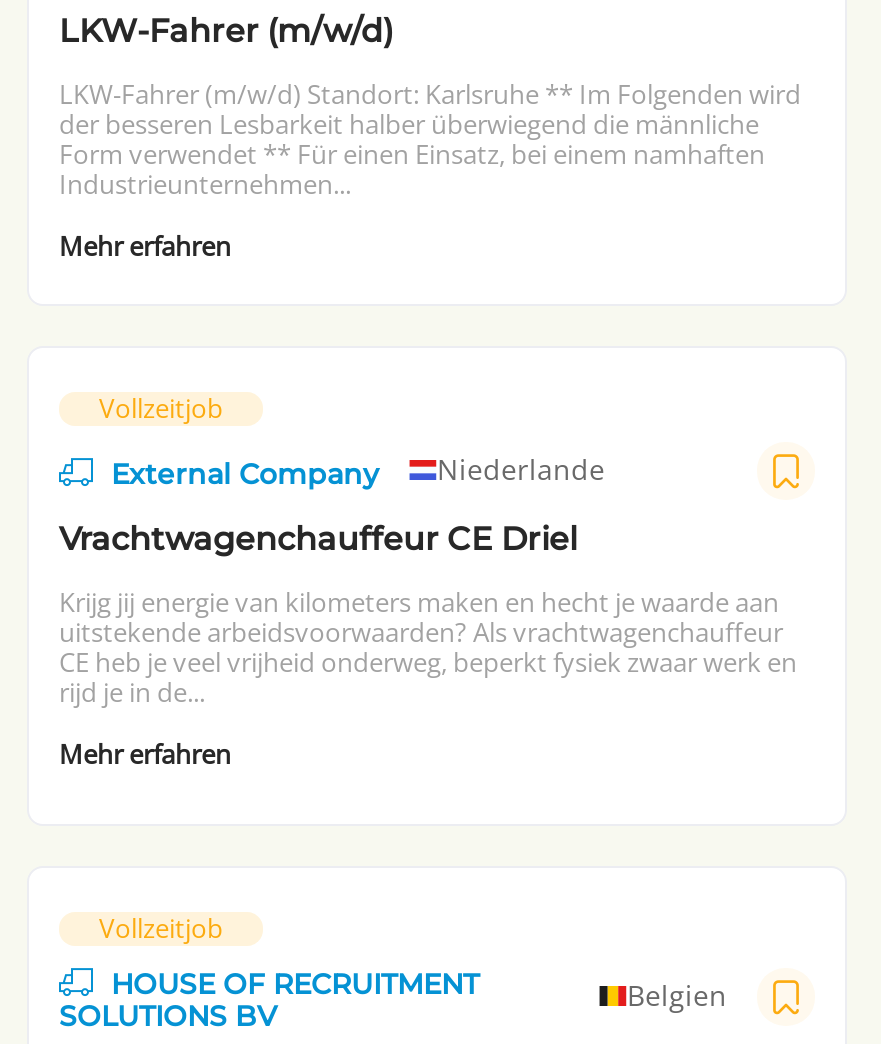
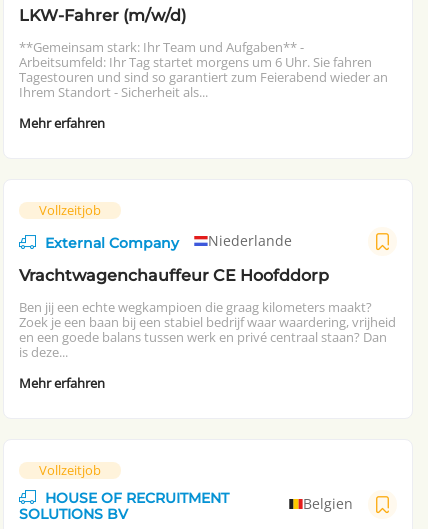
- LKW-Fahrer (m/w/d) Standort: Karlsruhe ** Im Folgenden wird
- der besseren Lesbarkeit halber überwiegend die männliche
- Form verwendet ** Für einen Einsatz, bei einem namhaften
- Industrieunternehmen...
+ **Gemeinsam stark: Ihr Team und Aufgaben** -
+ Arbeitsumfeld: Ihr Tag startet morgens um 6 Uhr. Sie fahren
+ Tagestouren und sind so garantiert zum Feierabend wieder an
+ Ihrem Standort - Sicherheit als...

- Vrachtwagenchauffeur CE Driel
+ Vrachtwagenchauffeur CE Hoofddorp

- Krijg jij energie van kilometers maken en hecht je waarde aan
- uitstekende arbeidsvoorwaarden? Als vrachtwagenchauffeur
- CE heb je veel vrijheid onderweg, beperkt fysiek zwaar werk en
- rijd je in de...
+ Ben jij een echte wegkampioen die graag kilometers maakt?
+ Zoek je een baan bij een stabiel bedrijf waar waardering, vrijheid
+ en een goede balans tussen werk en privé centraal staan? Dan
+ is deze...
